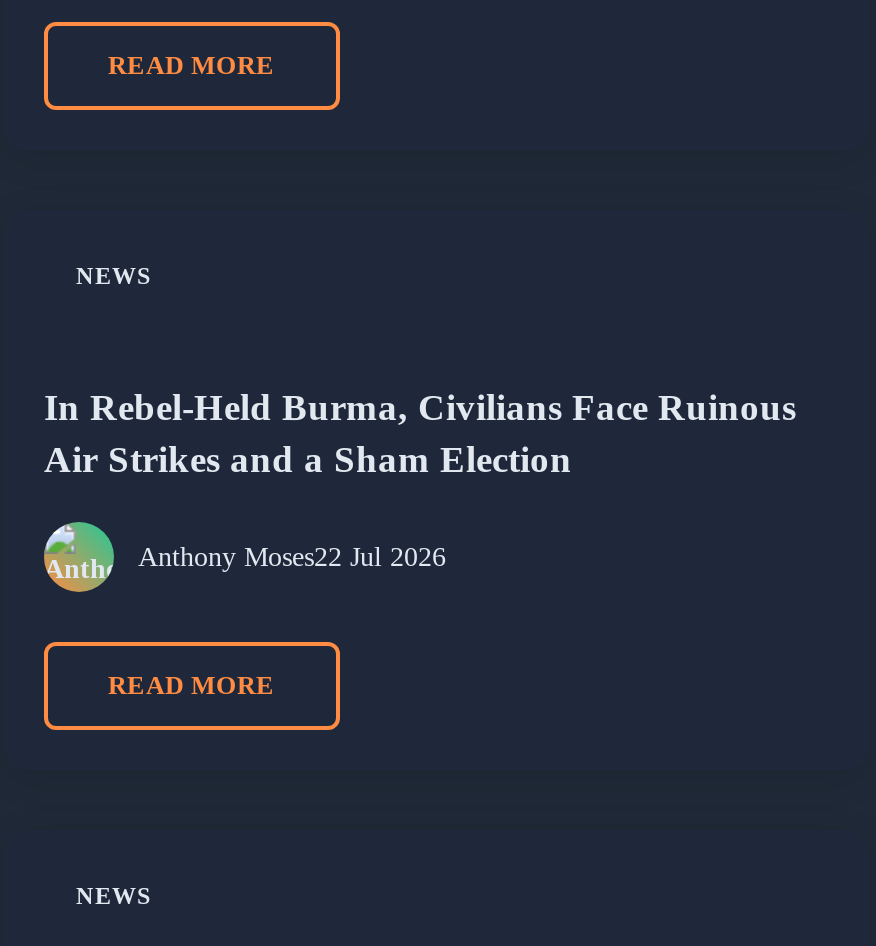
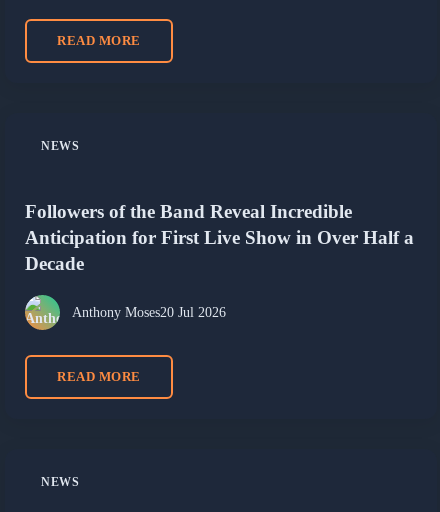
- In Rebel-Held Burma, Civilians Face Ruinous
- Air Strikes and a Sham Election
+ Followers of the Band Reveal Incredible
+ Anticipation for First Live Show in Over Half a
+ Decade

- Anthony Moses22 Jul 2026
+ Anthony Moses20 Jul 2026
